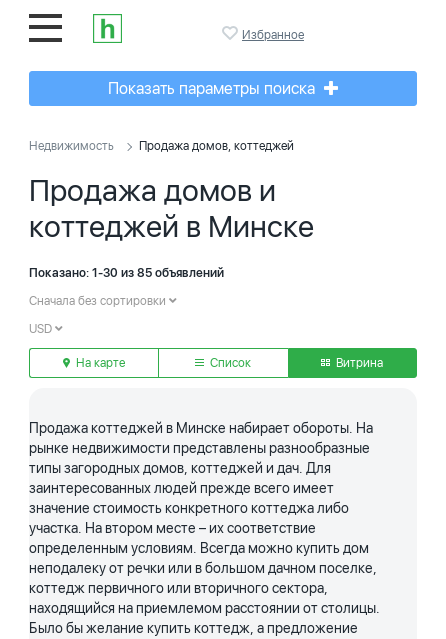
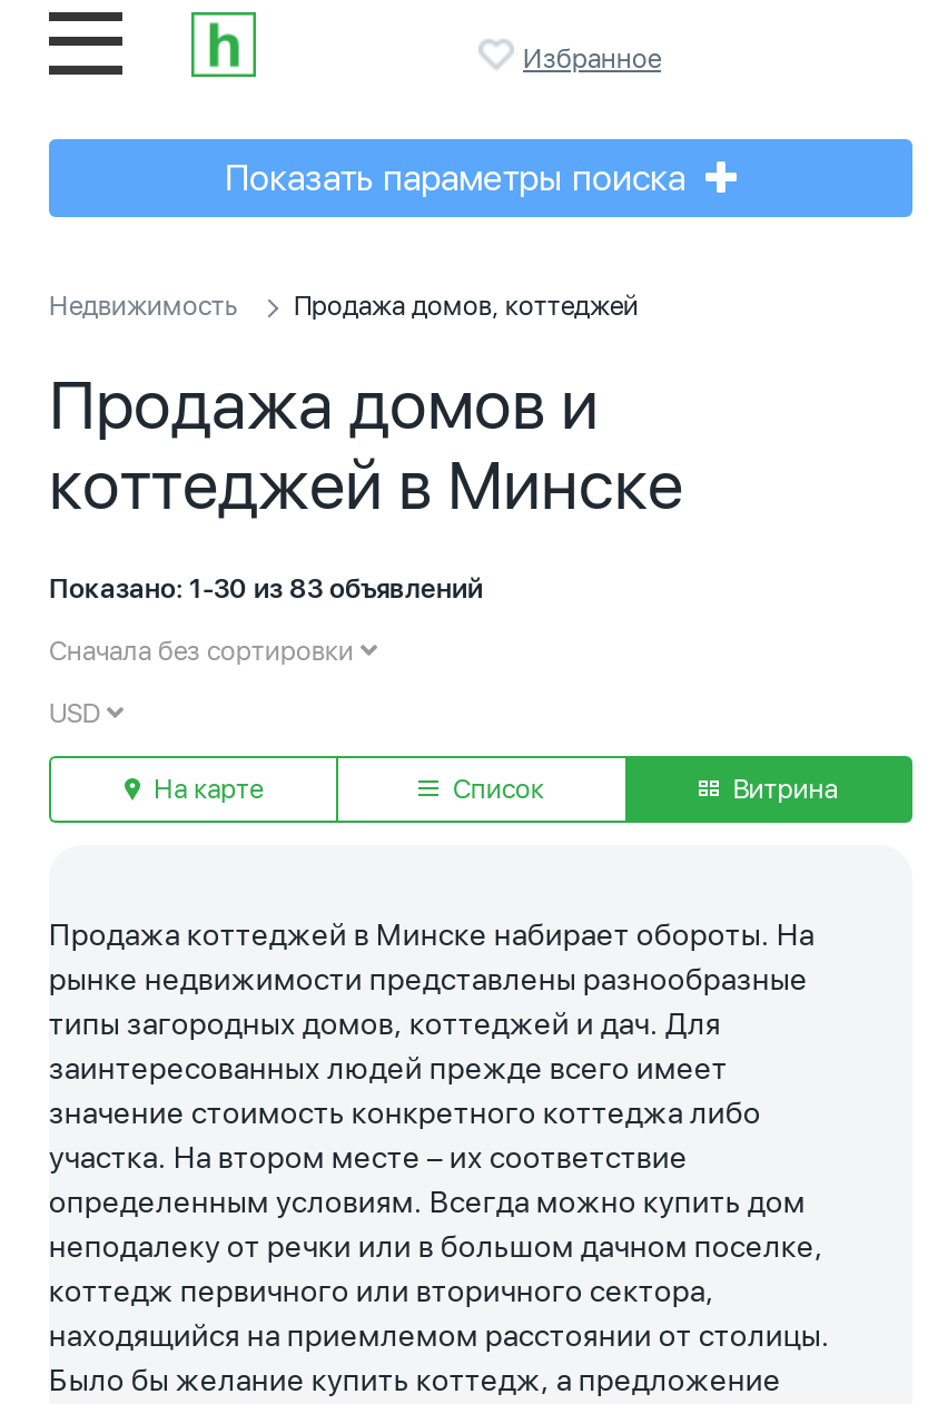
- Показано: 1-30 из 85 объявлений
+ Показано: 1-30 из 83 объявлений
